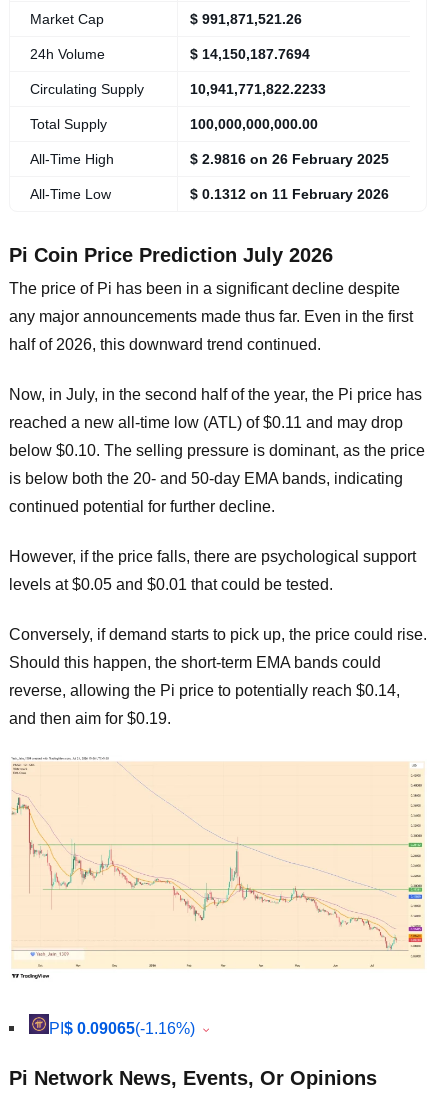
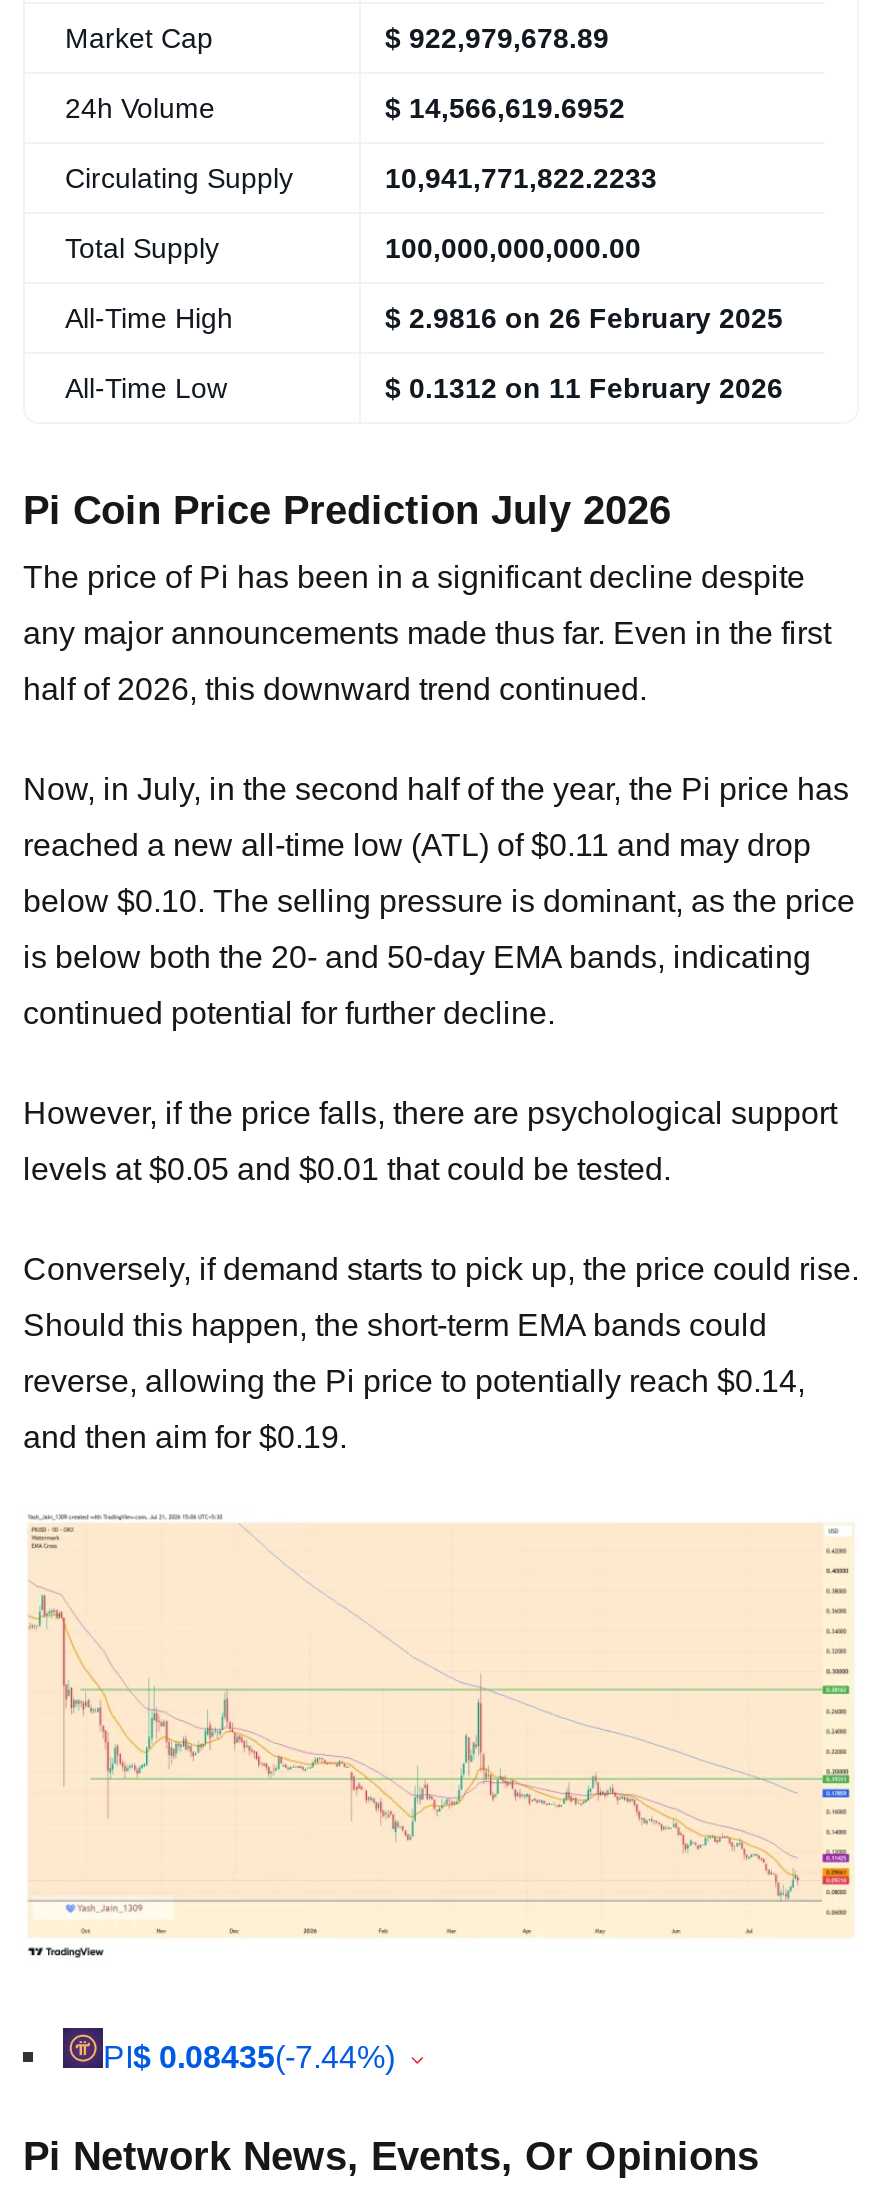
- $ 991,871,521.26
+ $ 922,979,678.89

- $ 14,150,187.7694
+ $ 14,566,619.6952

- PI$ 0.09065(-1.16%)
+ PI$ 0.08435(-7.44%)
